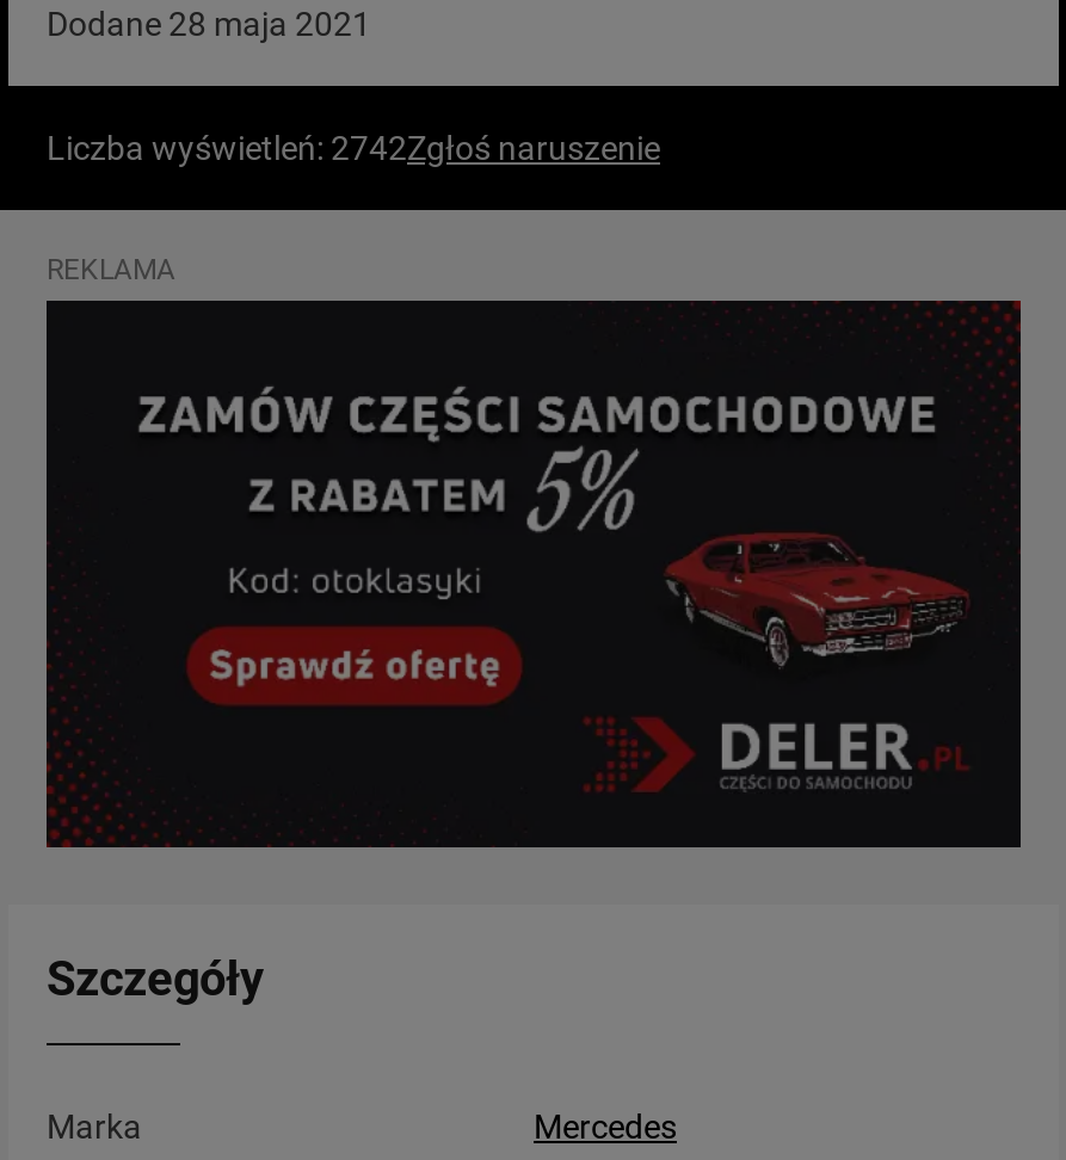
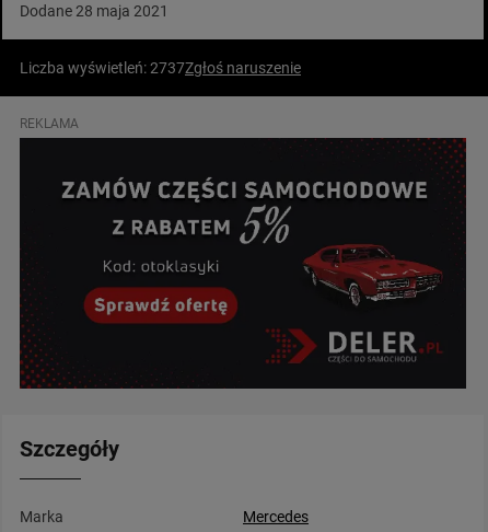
- Liczba wyświetleń: 2742Zgłoś naruszenie
+ Liczba wyświetleń: 2737Zgłoś naruszenie
